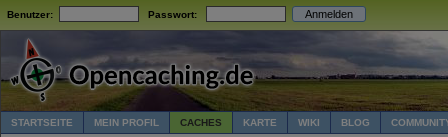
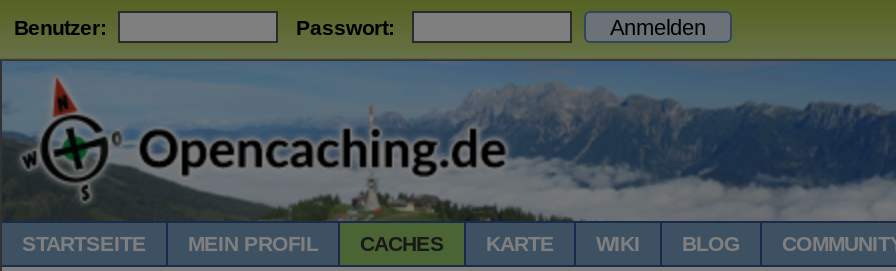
- [image]
+ [image]
